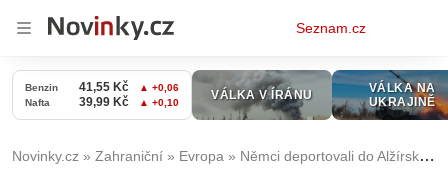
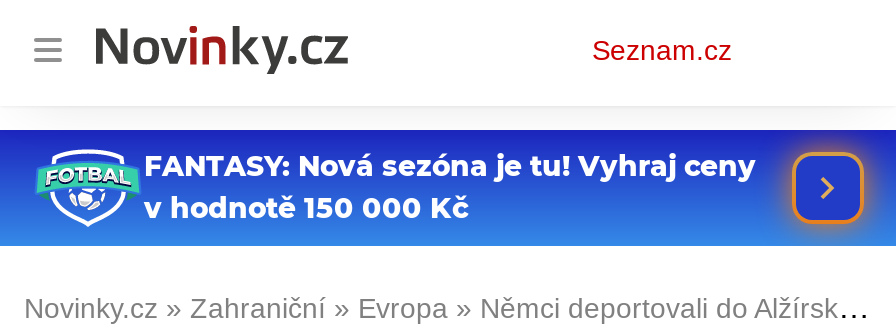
- [image]
+ [image]
